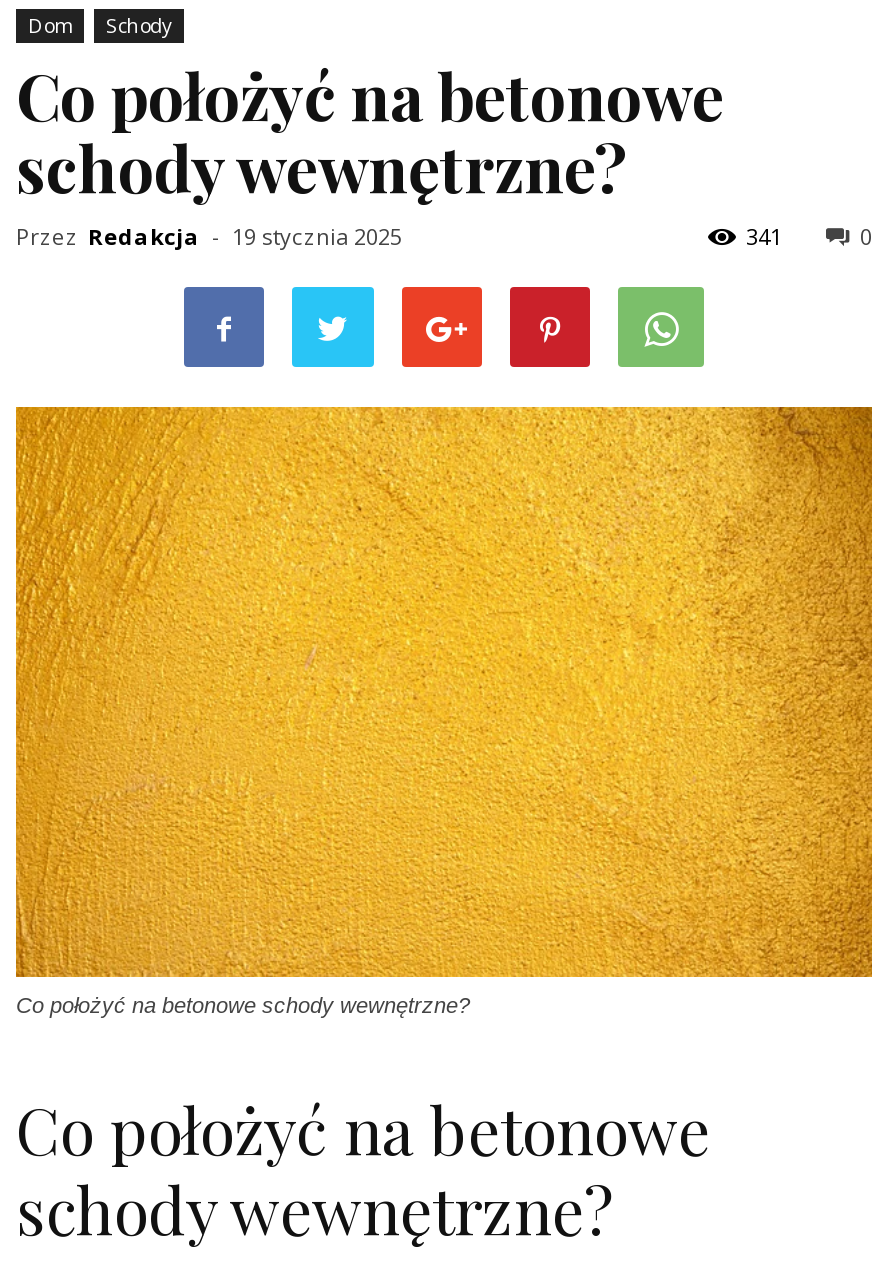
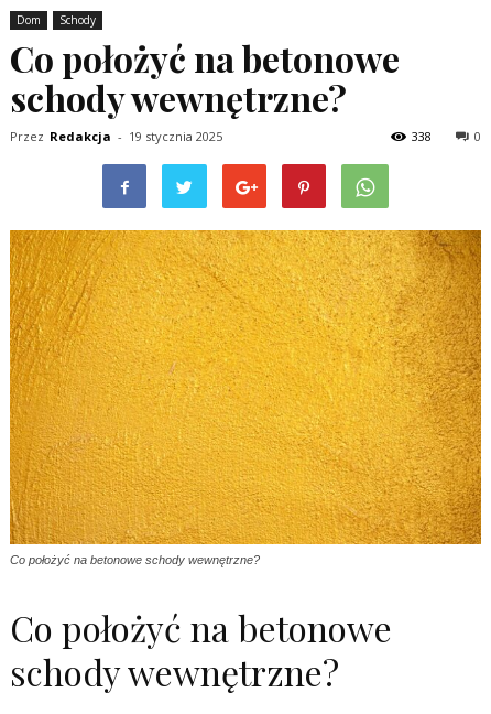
- 341
+ 338
